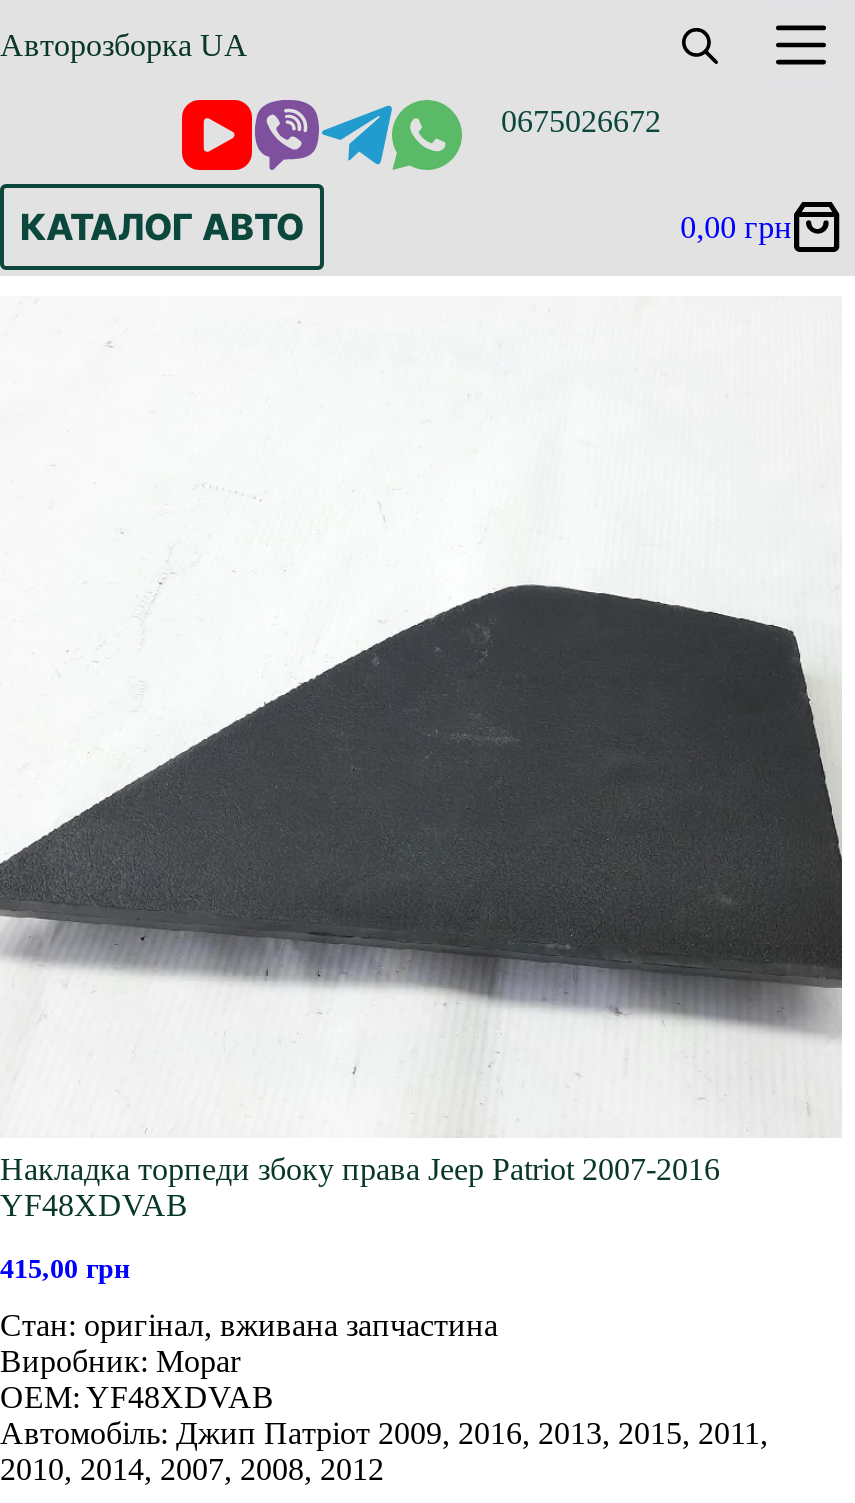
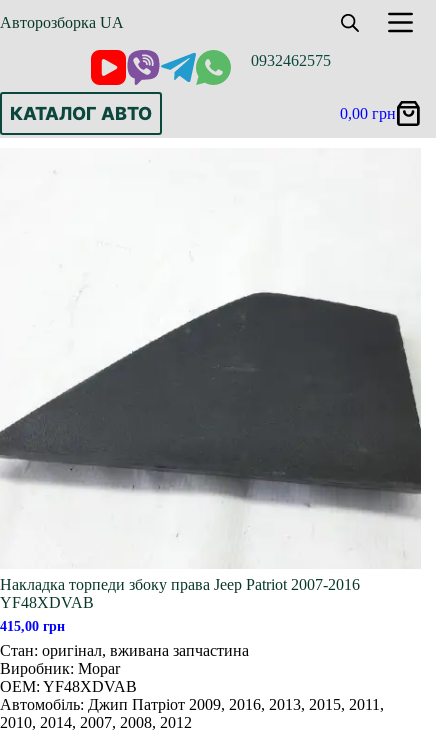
- 0675026672
+ 0932462575
